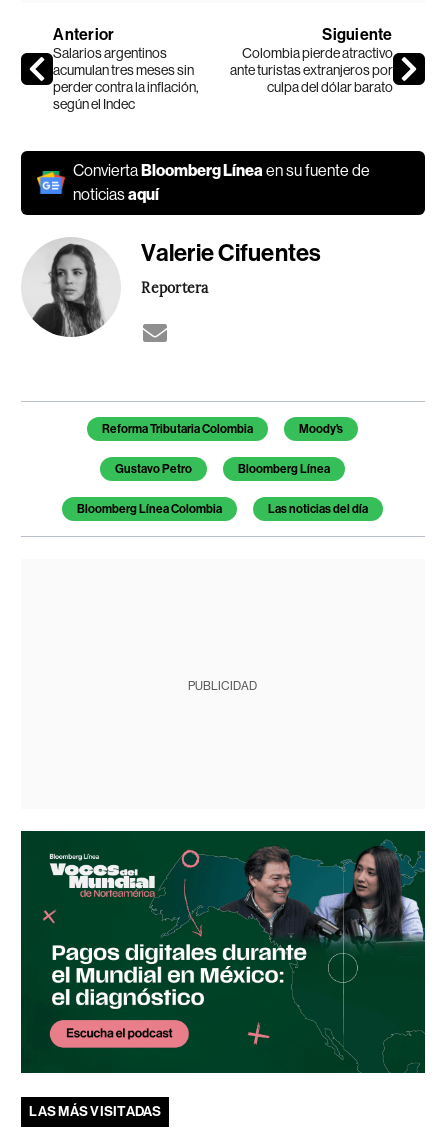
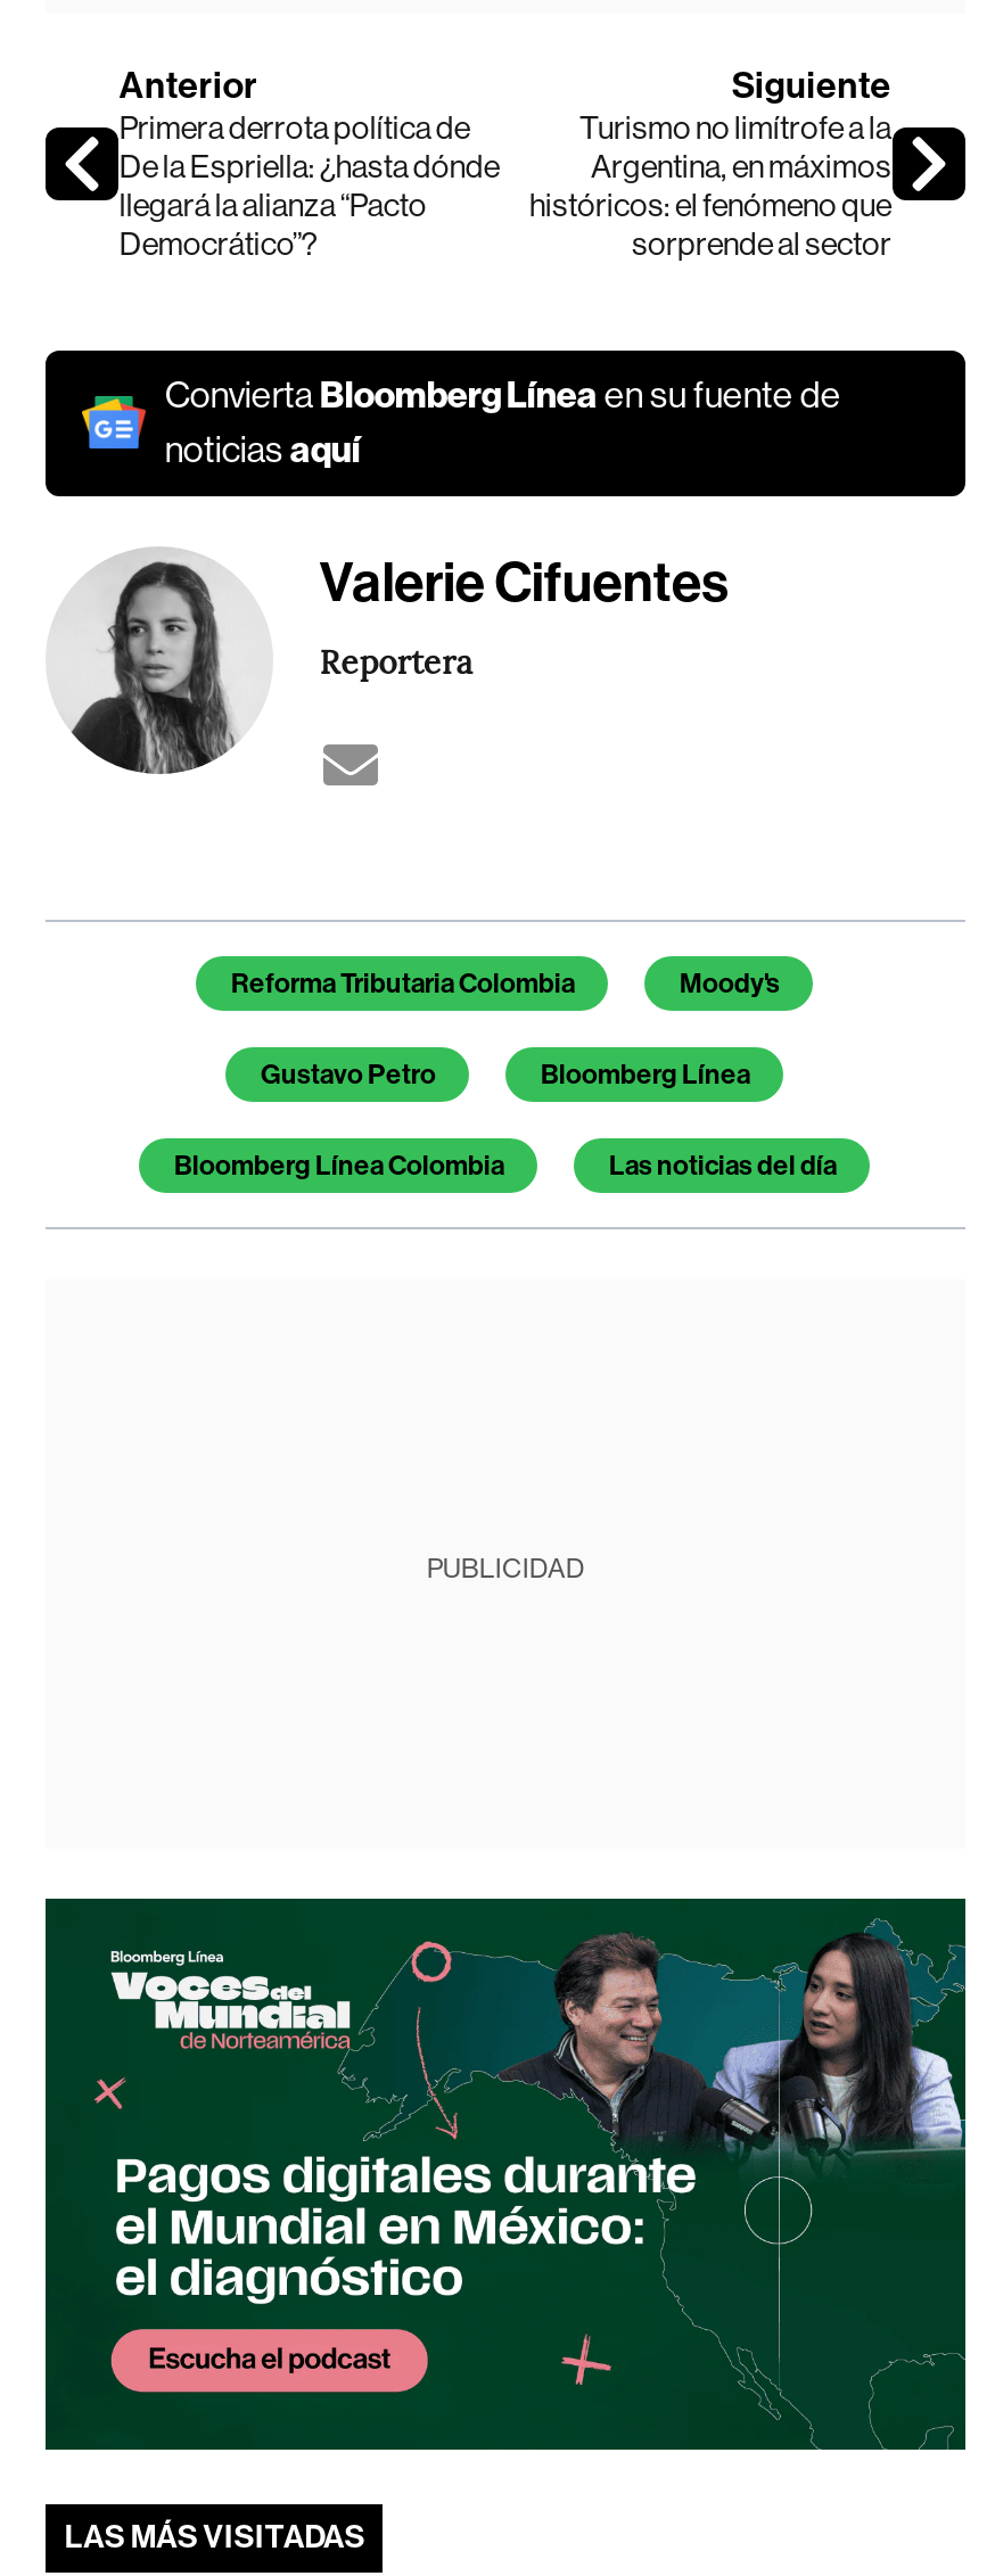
- Salarios argentinos
- acumulan tres meses sin
- perder contra la inflación,
- según el Indec
+ Primera derrota política de
+ De la Espriella: ¿hasta dónde
+ llegará la alianza “Pacto
+ Democrático”?

- Colombia pierde atractivo
- ante turistas extranjeros por
- culpa del dólar barato
+ Turismo no limítrofe a la
+ Argentina, en máximos
+ históricos: el fenómeno que
+ sorprende al sector
